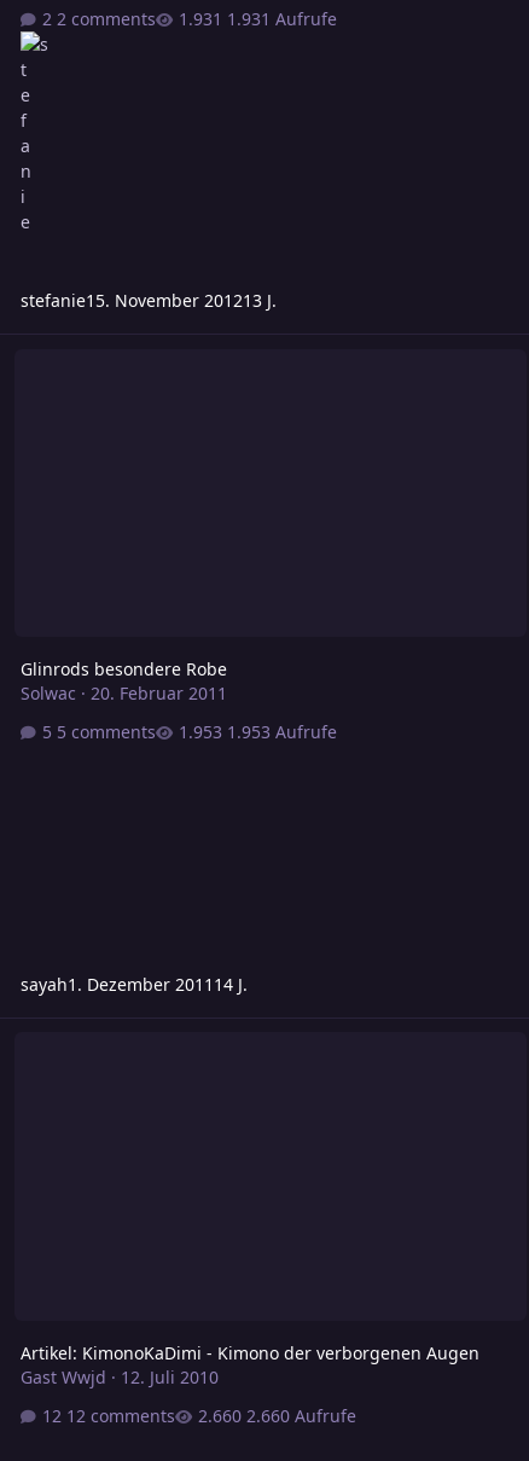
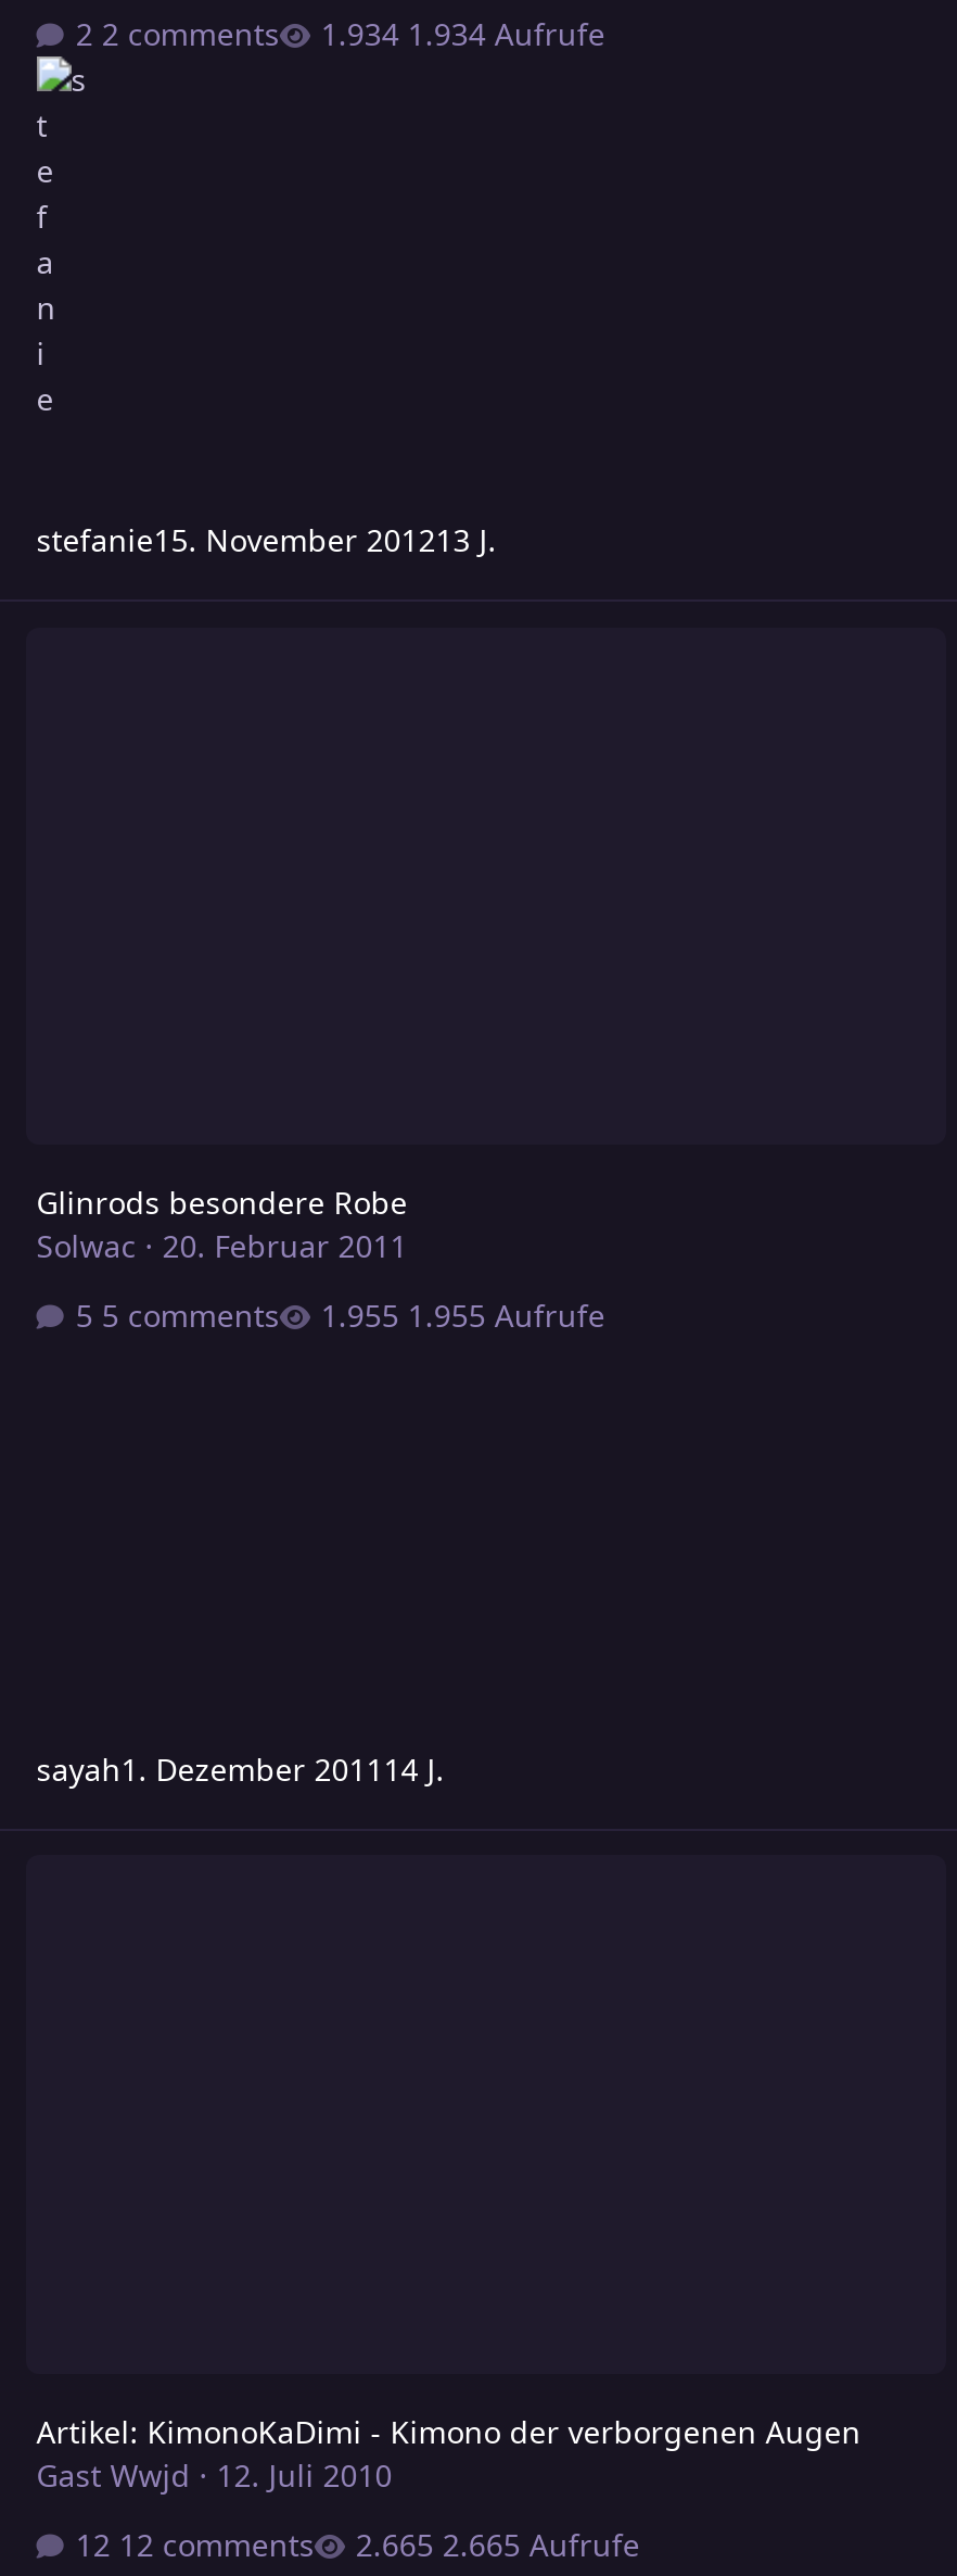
- 1.931 Aufrufe
+ 1.934 Aufrufe

- 1.953 Aufrufe
+ 1.955 Aufrufe

- 2.660 Aufrufe
+ 2.665 Aufrufe
